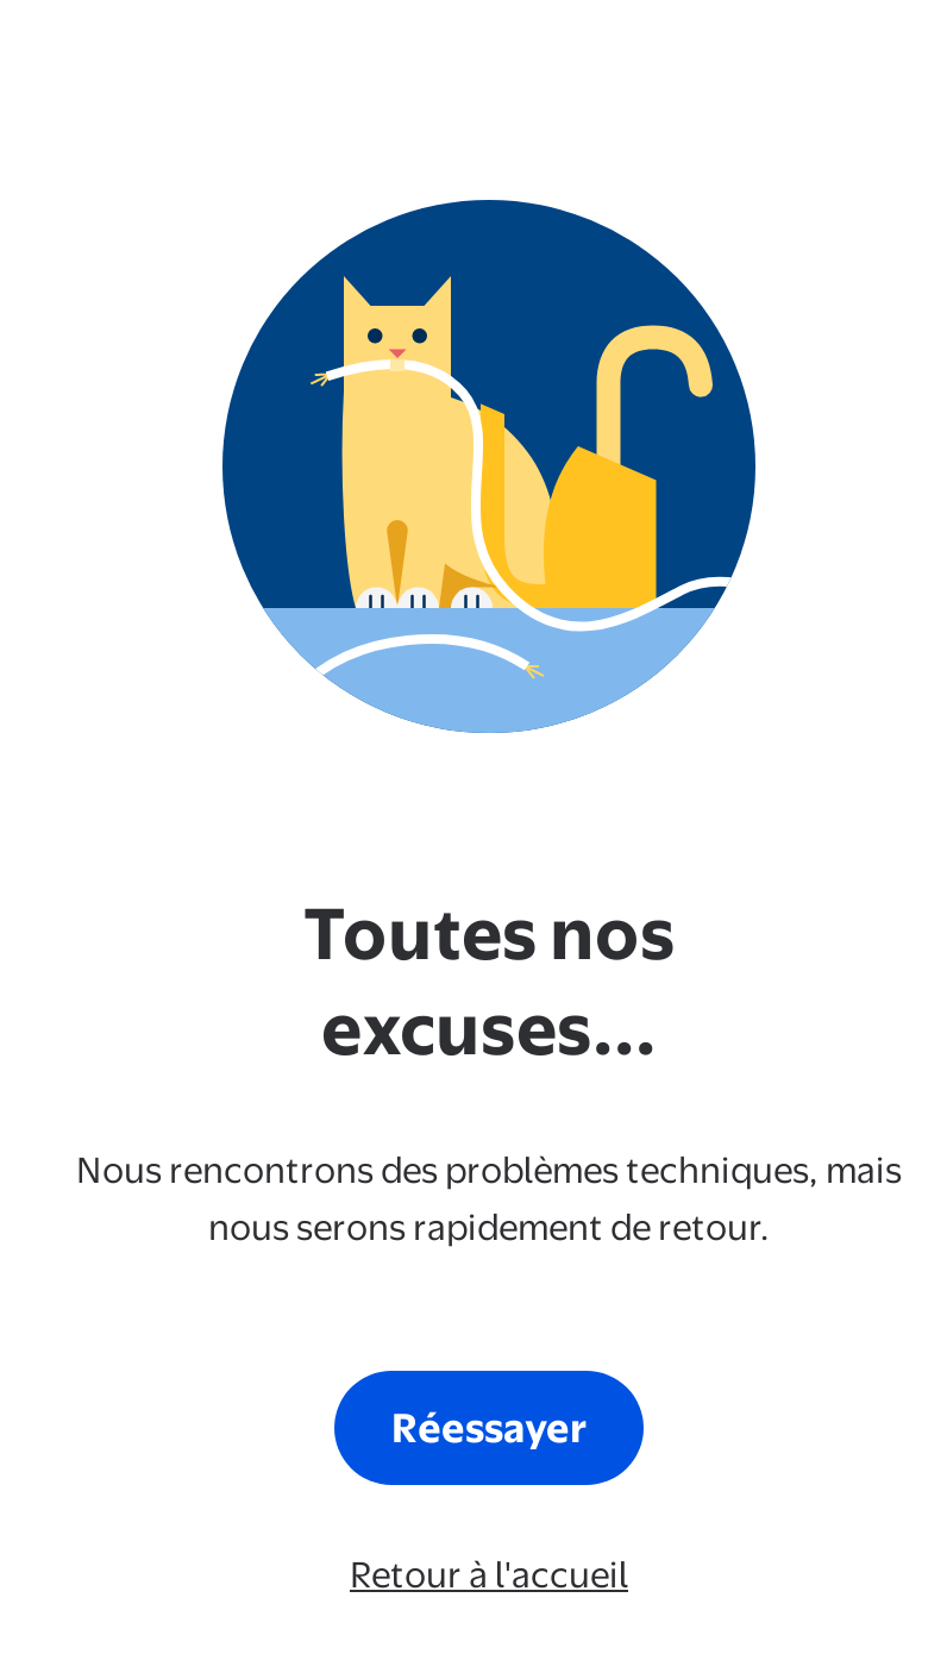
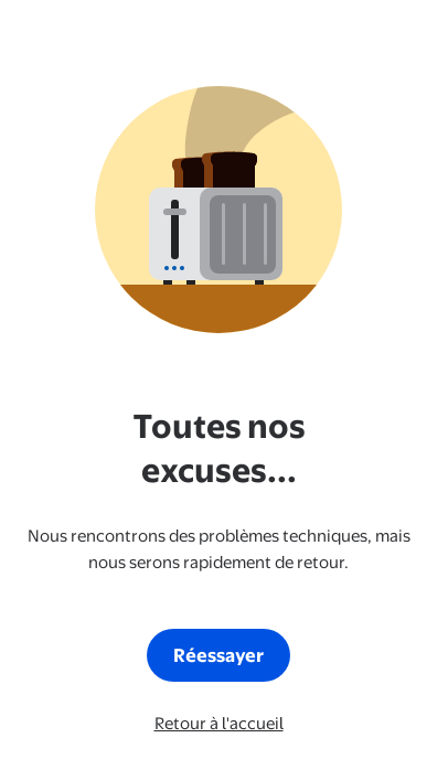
- [image]
+ [image]
